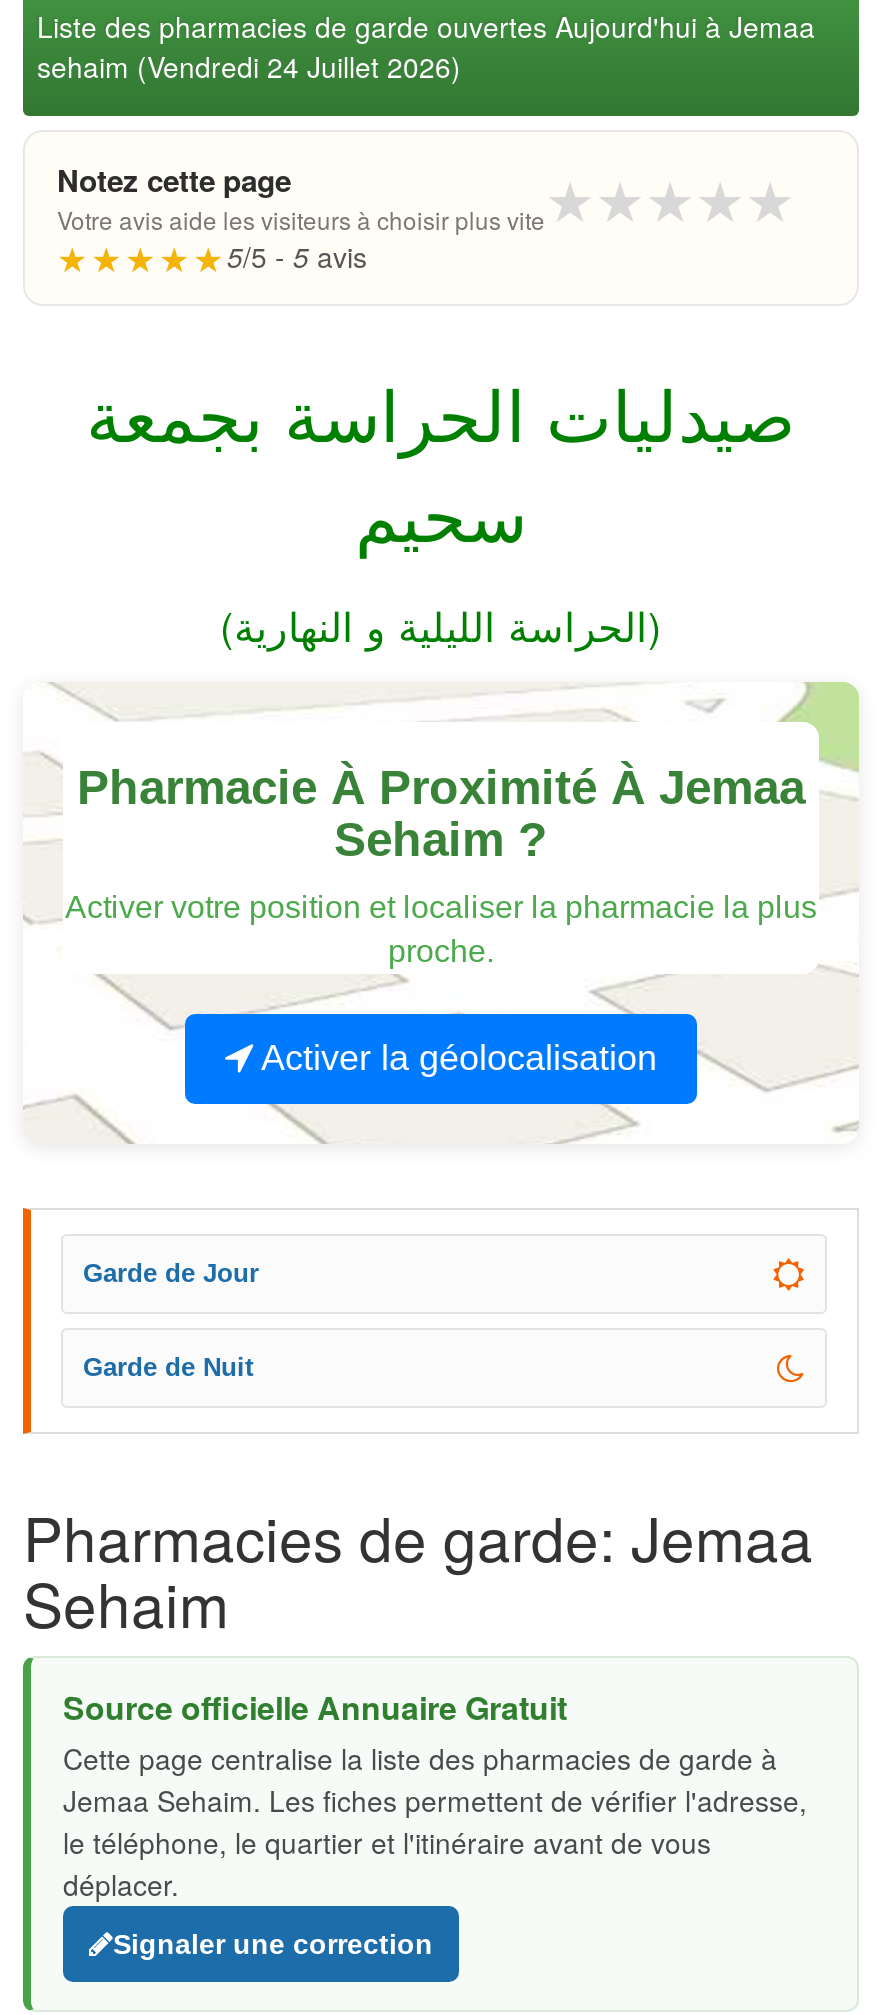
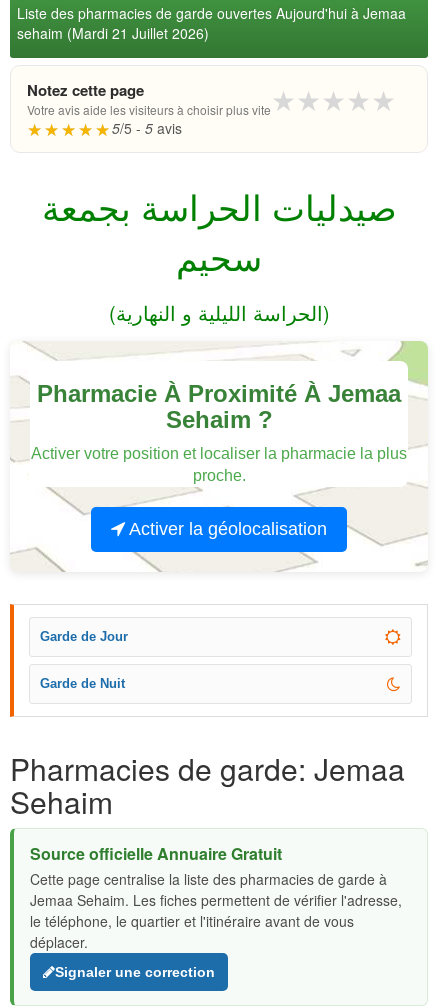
- sehaim (Vendredi 24 Juillet 2026)
+ sehaim (Mardi 21 Juillet 2026)
